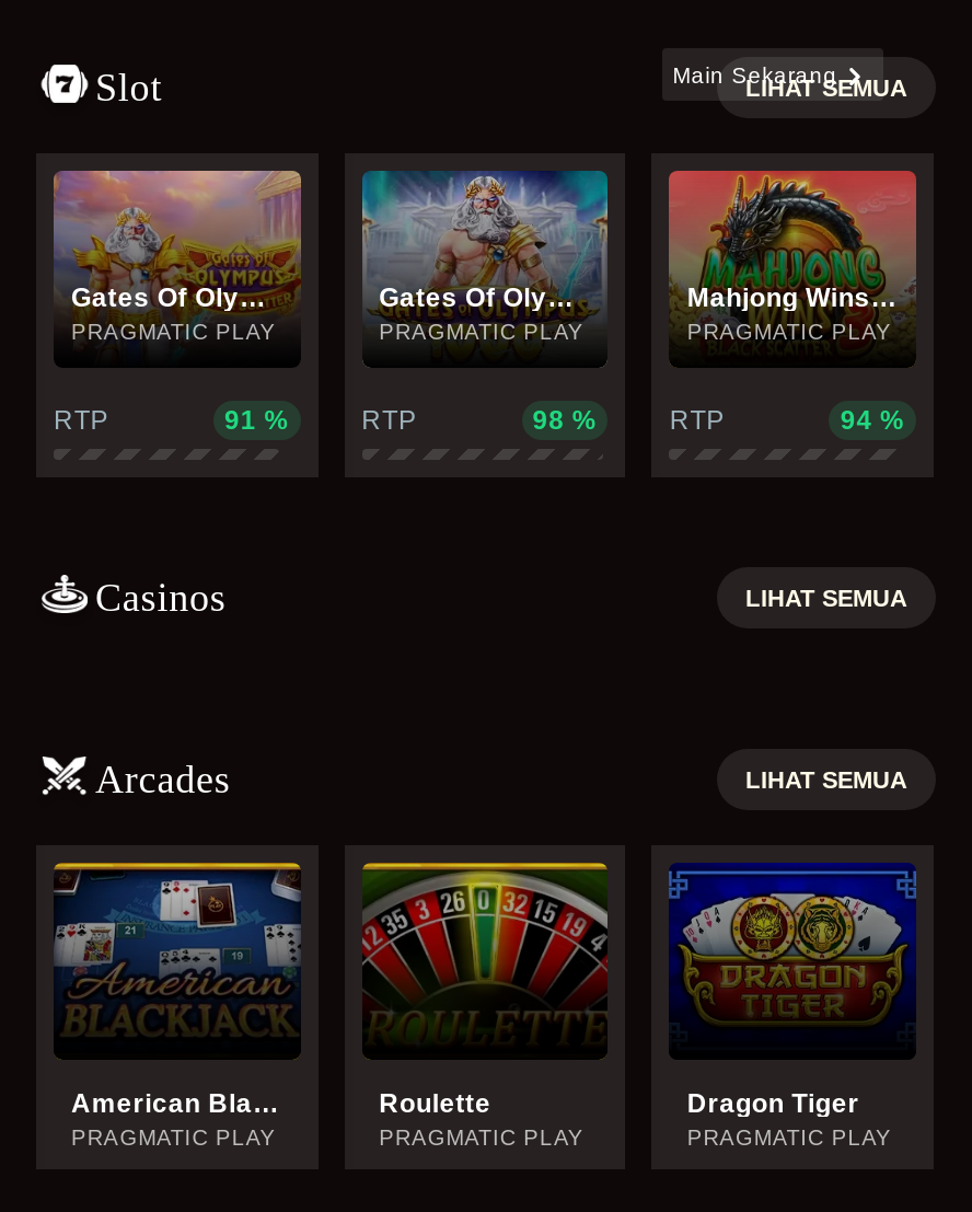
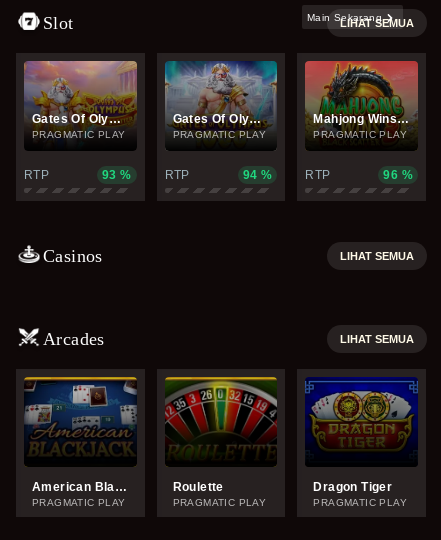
- 91%
+ 93%

- 98%
+ 94%

- 94%
+ 96%
